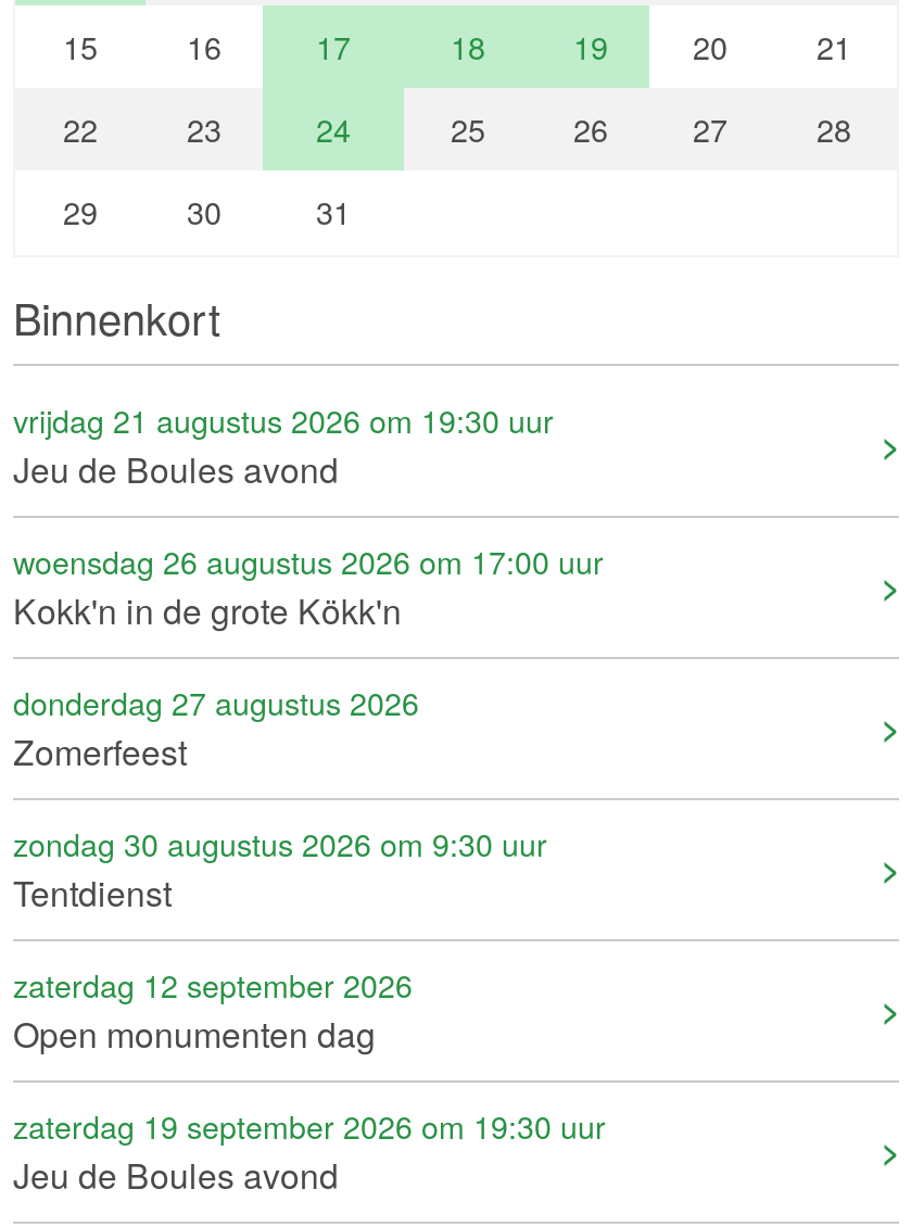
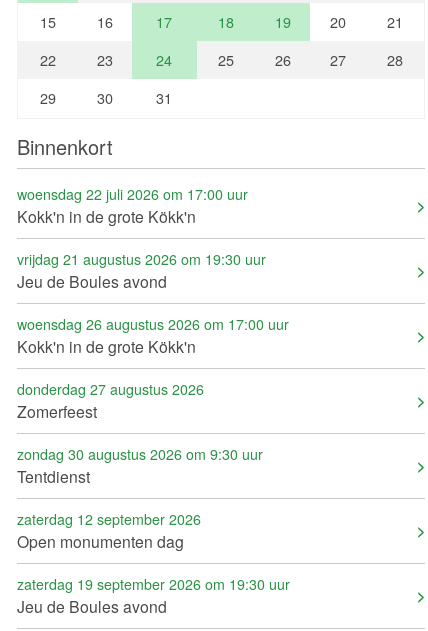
+ woensdag 22 juli 2026 om 17:00 uur
+ Kokk'n in de grote Kökk'n
